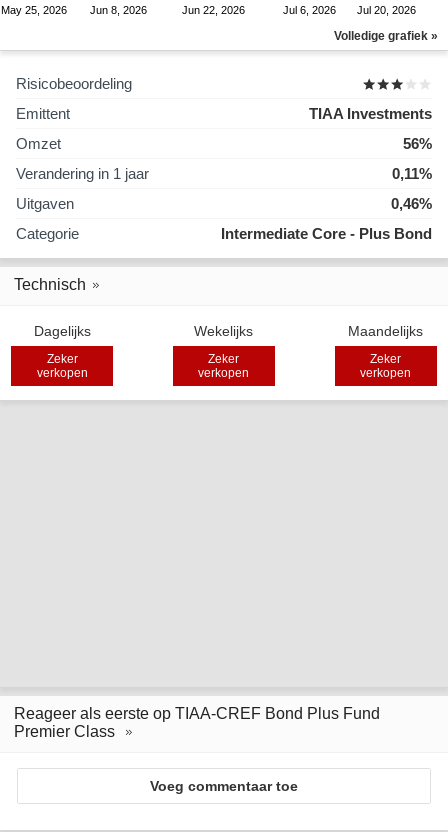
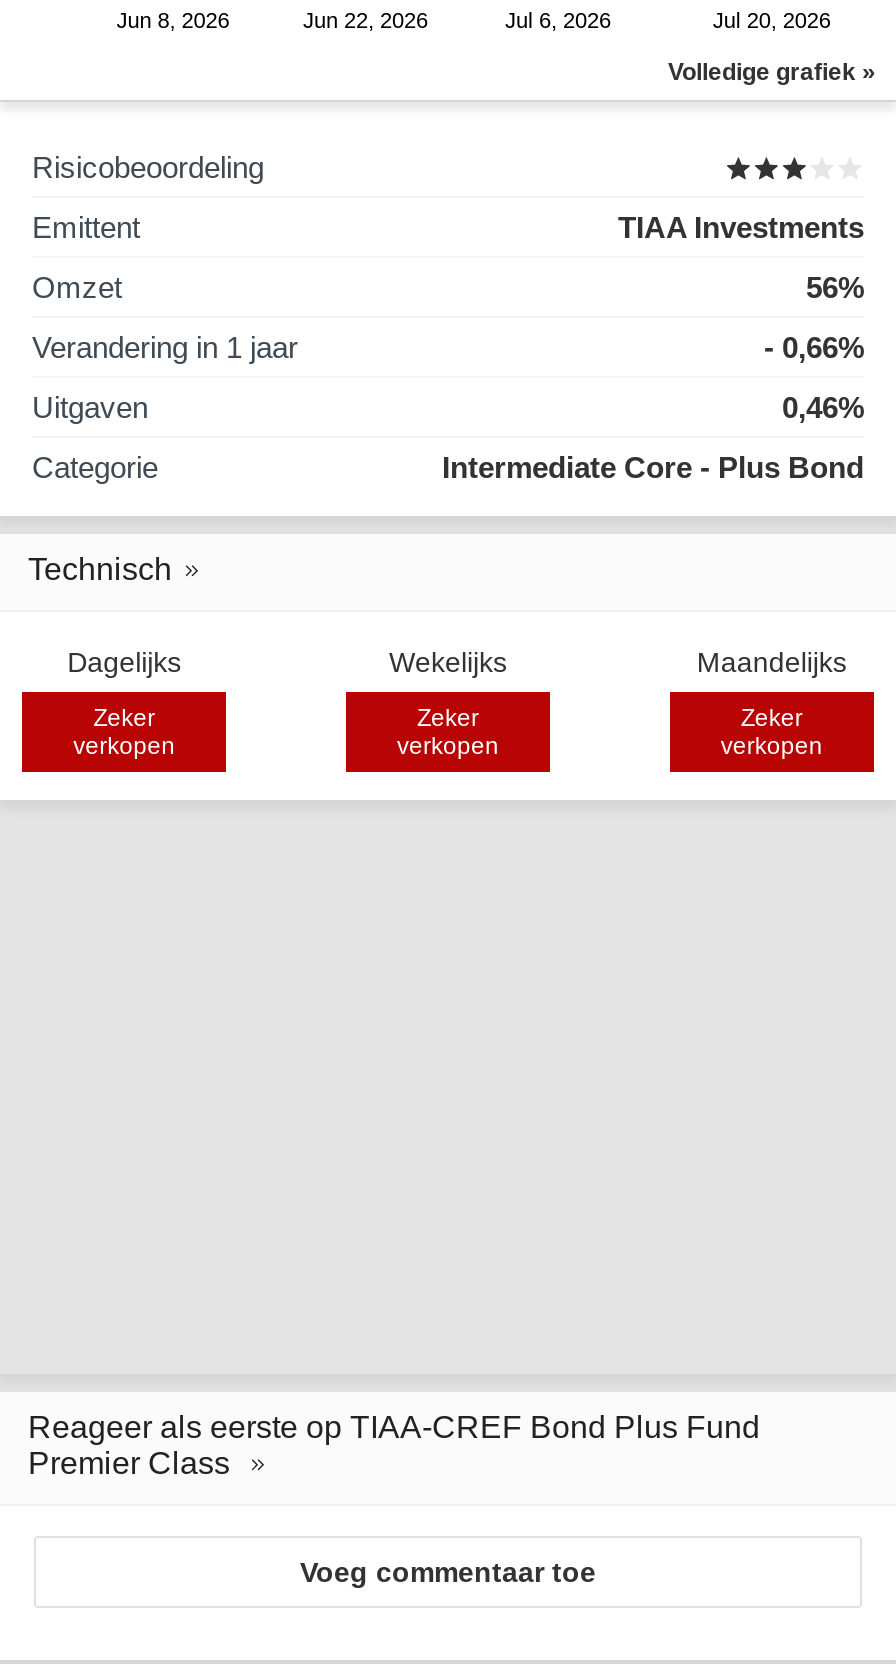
- May 25, 2026

- 0,11%
+ - 0,66%
